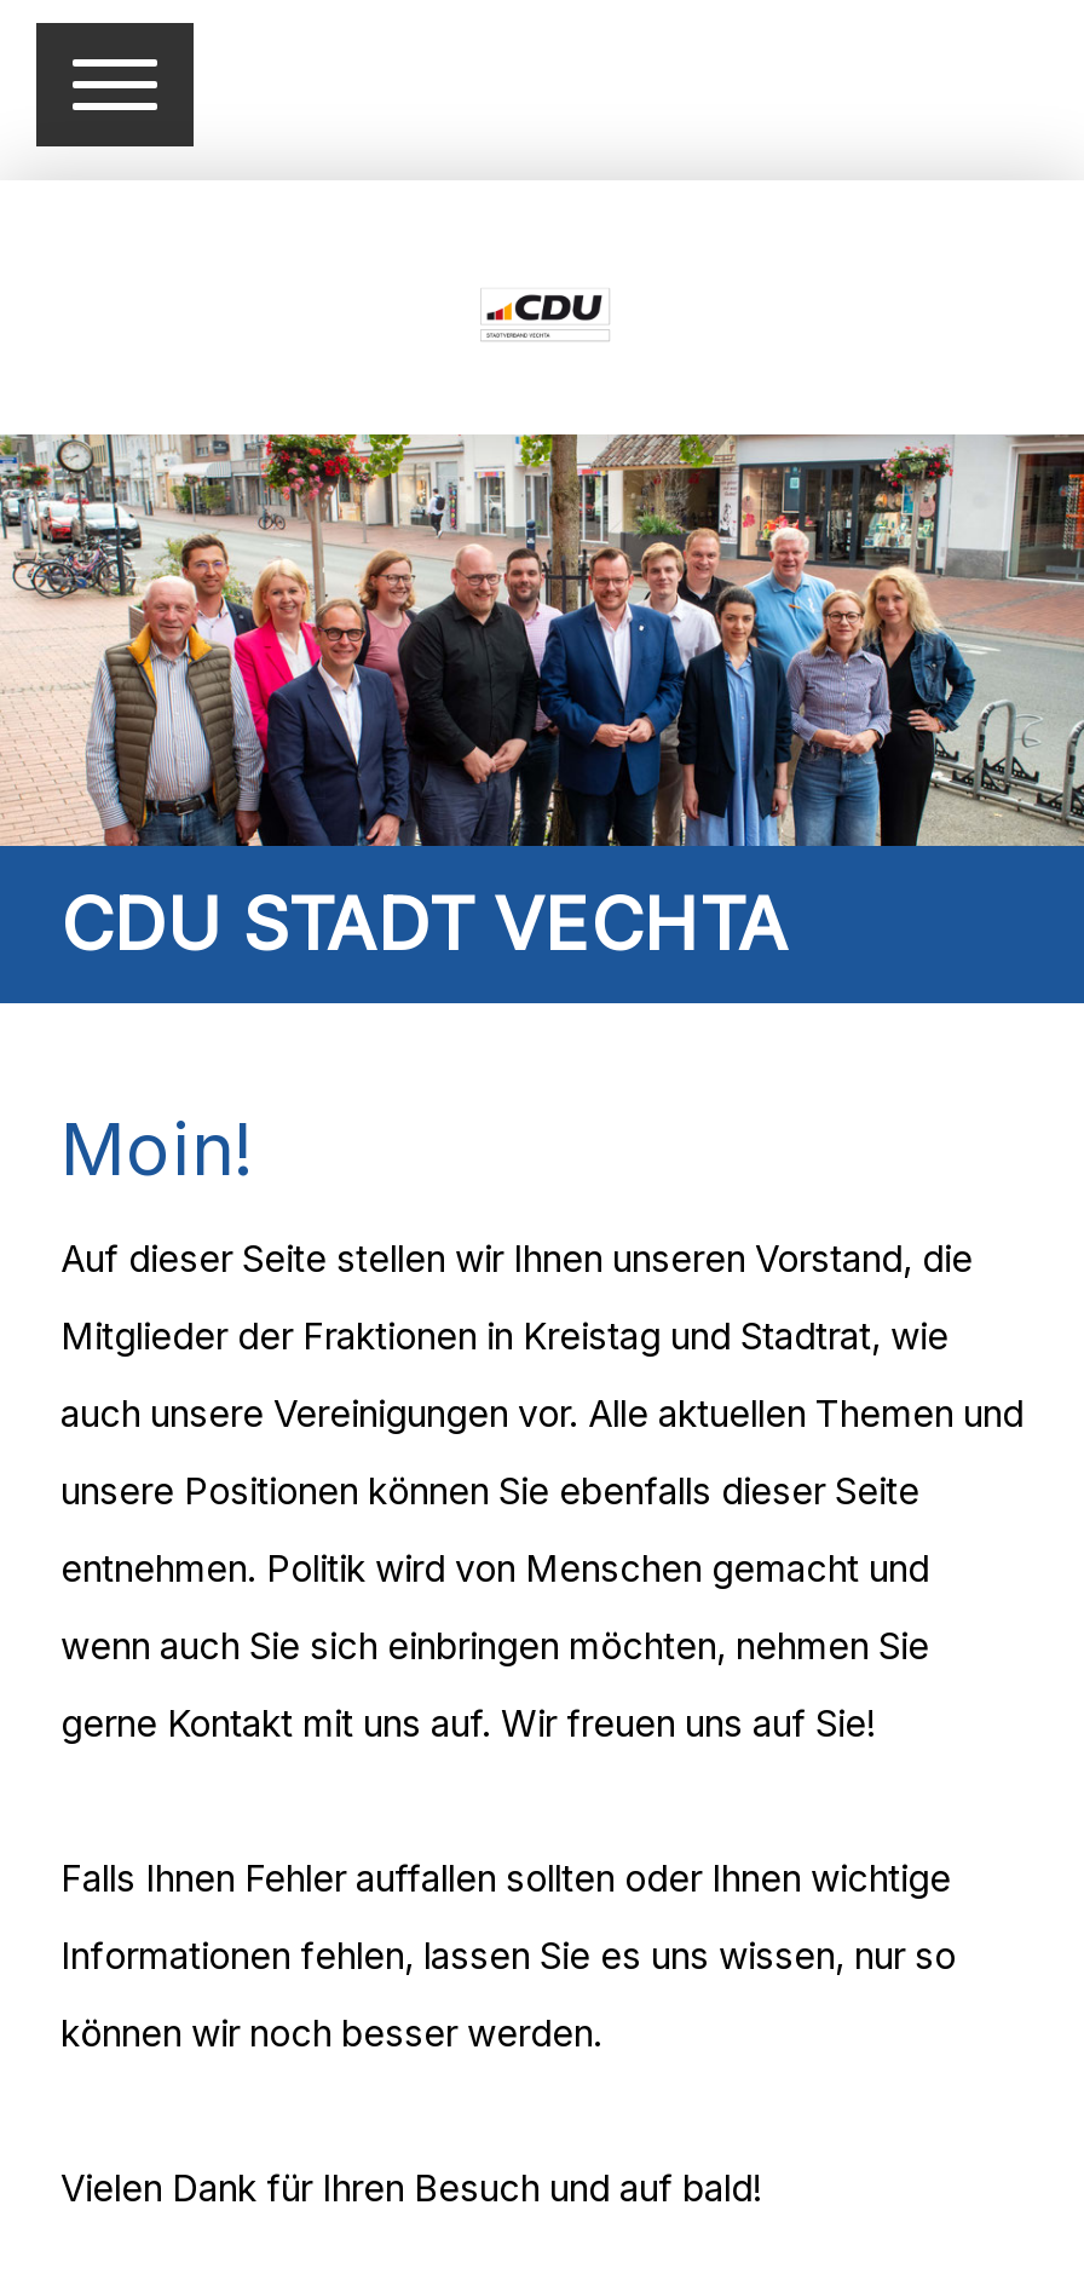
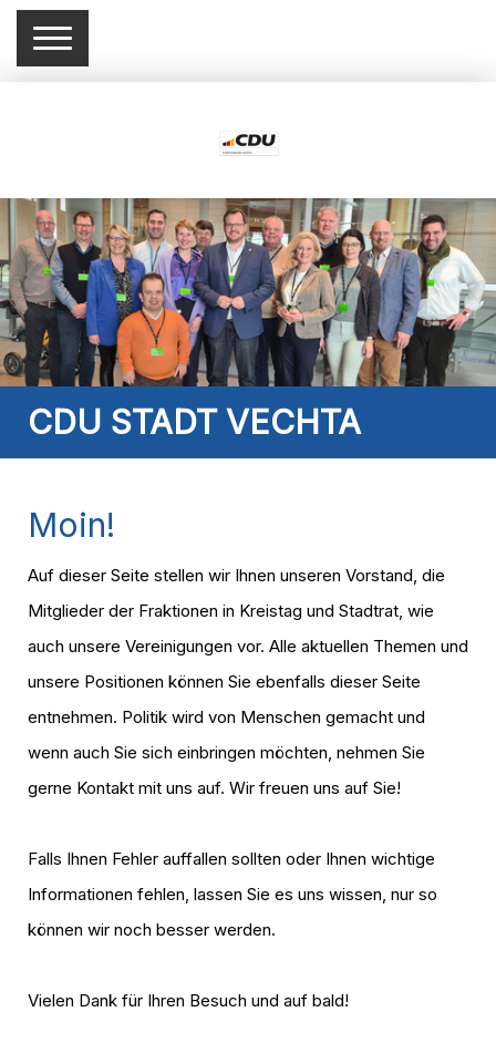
- [image]
+ [image]
